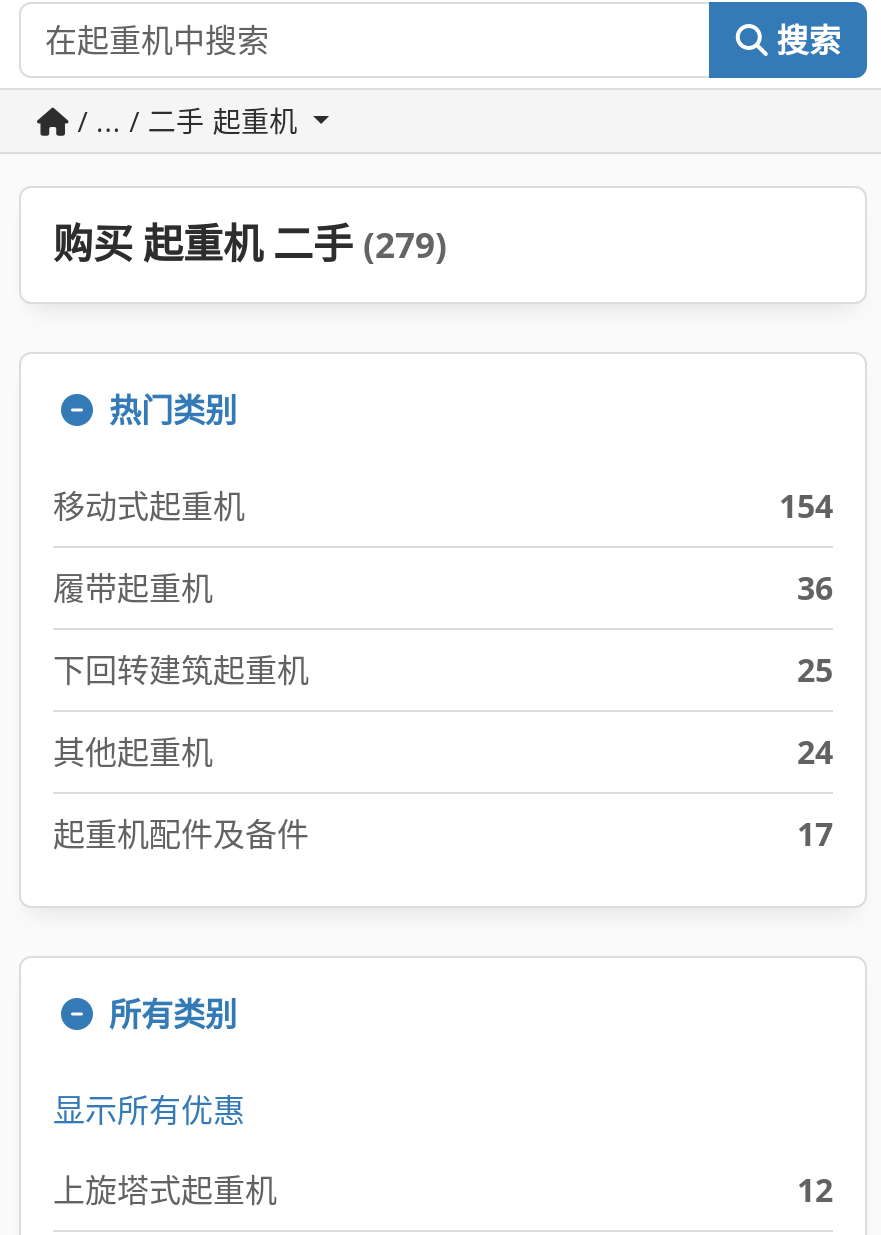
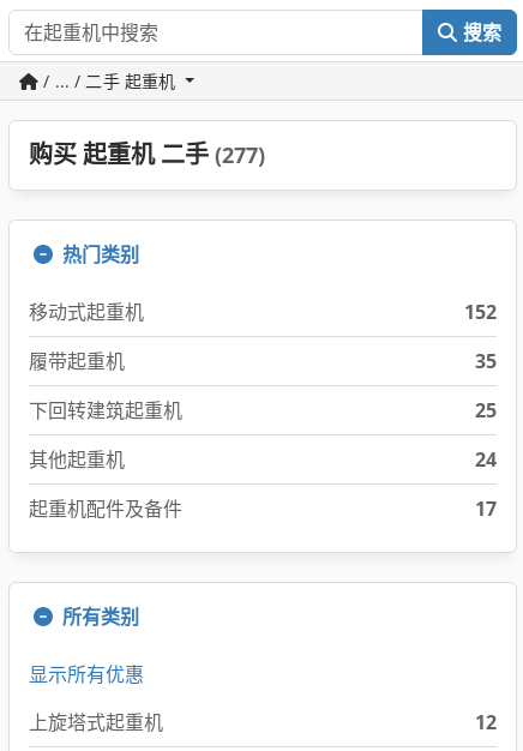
- 购买 起重机 二手(279)
+ 购买 起重机 二手(277)

- 154
+ 152

- 36
+ 35
